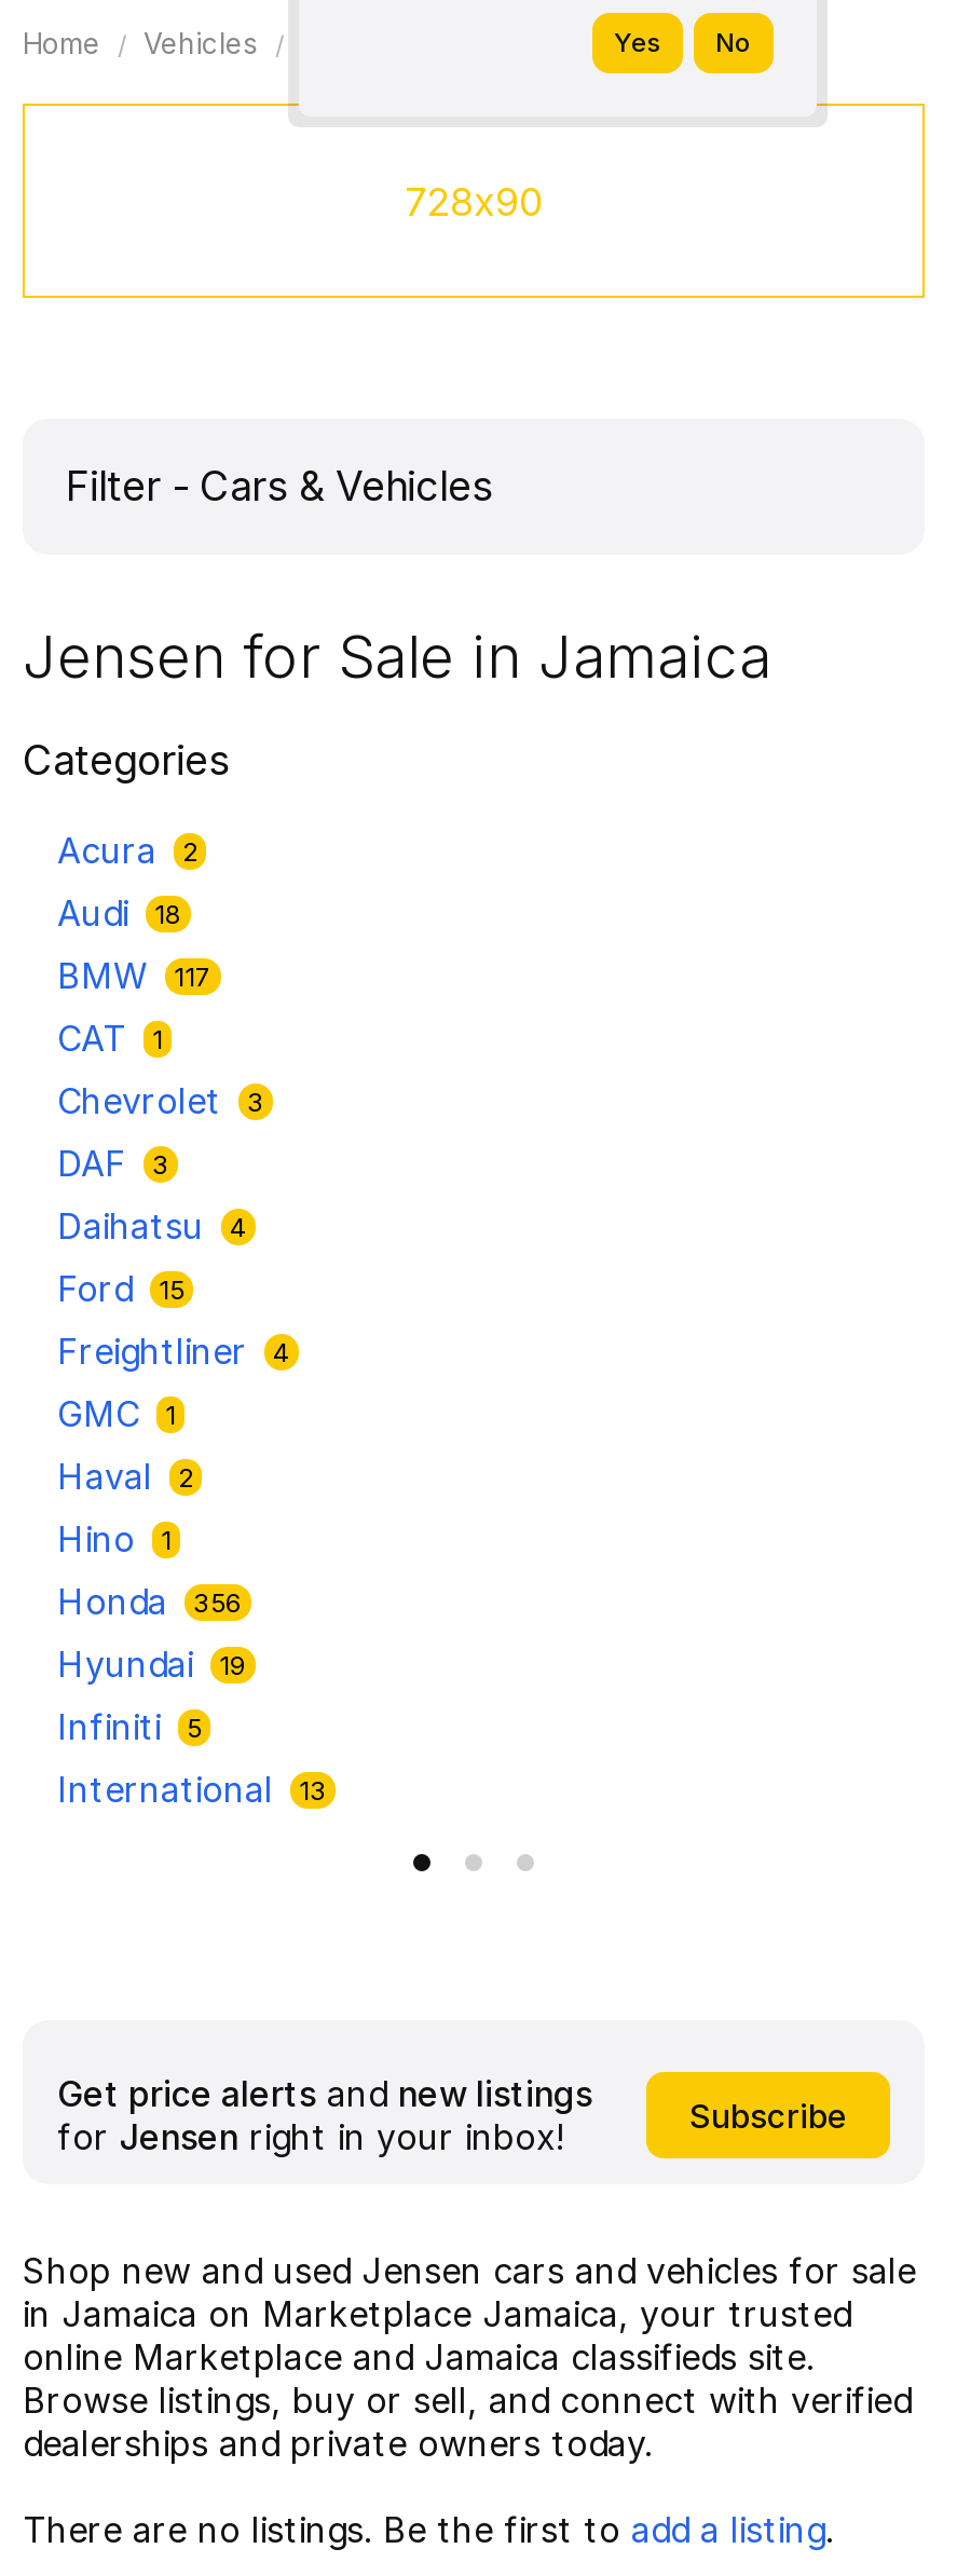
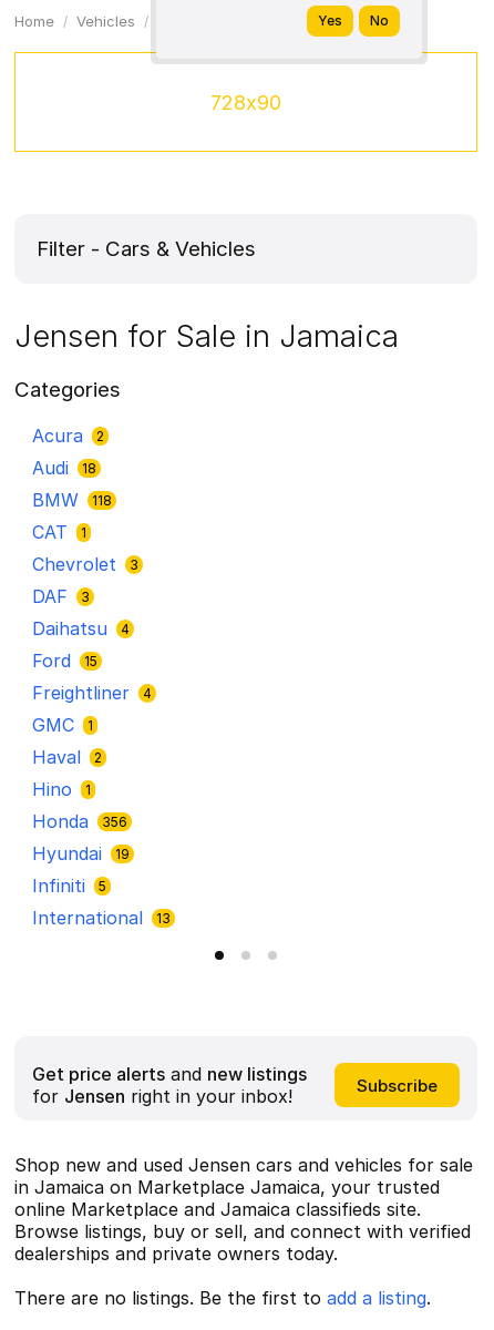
- BMW 117
+ BMW 118
